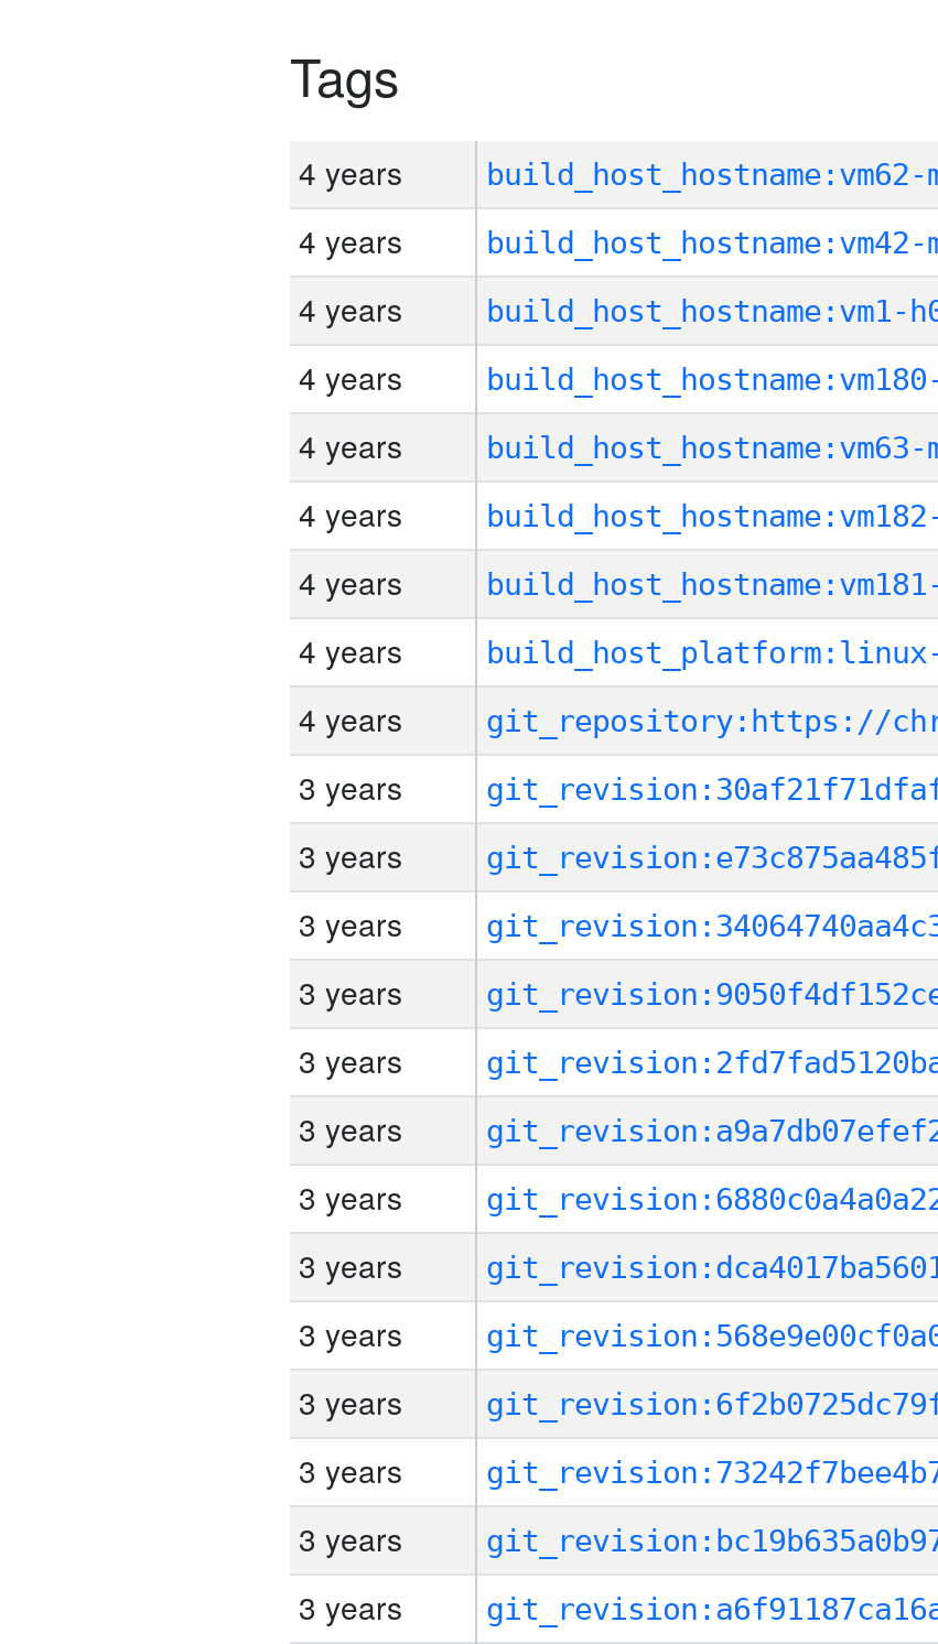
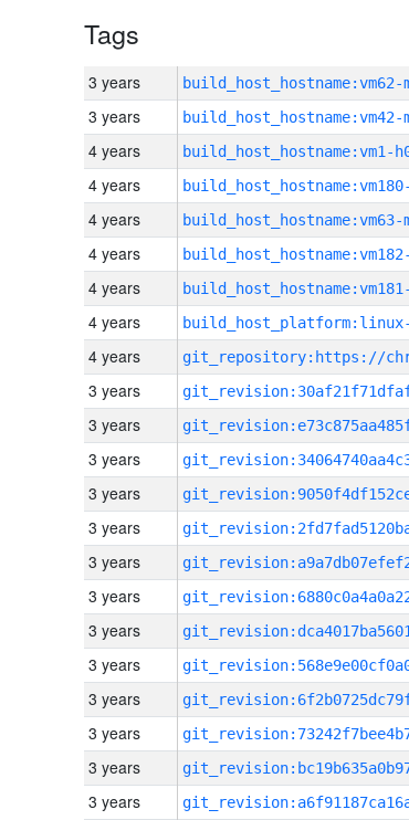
- 4 years
+ 3 years

- 4 years
+ 3 years
